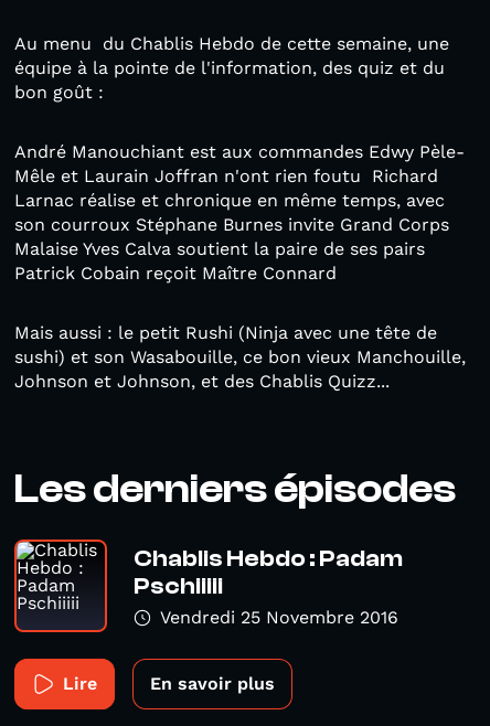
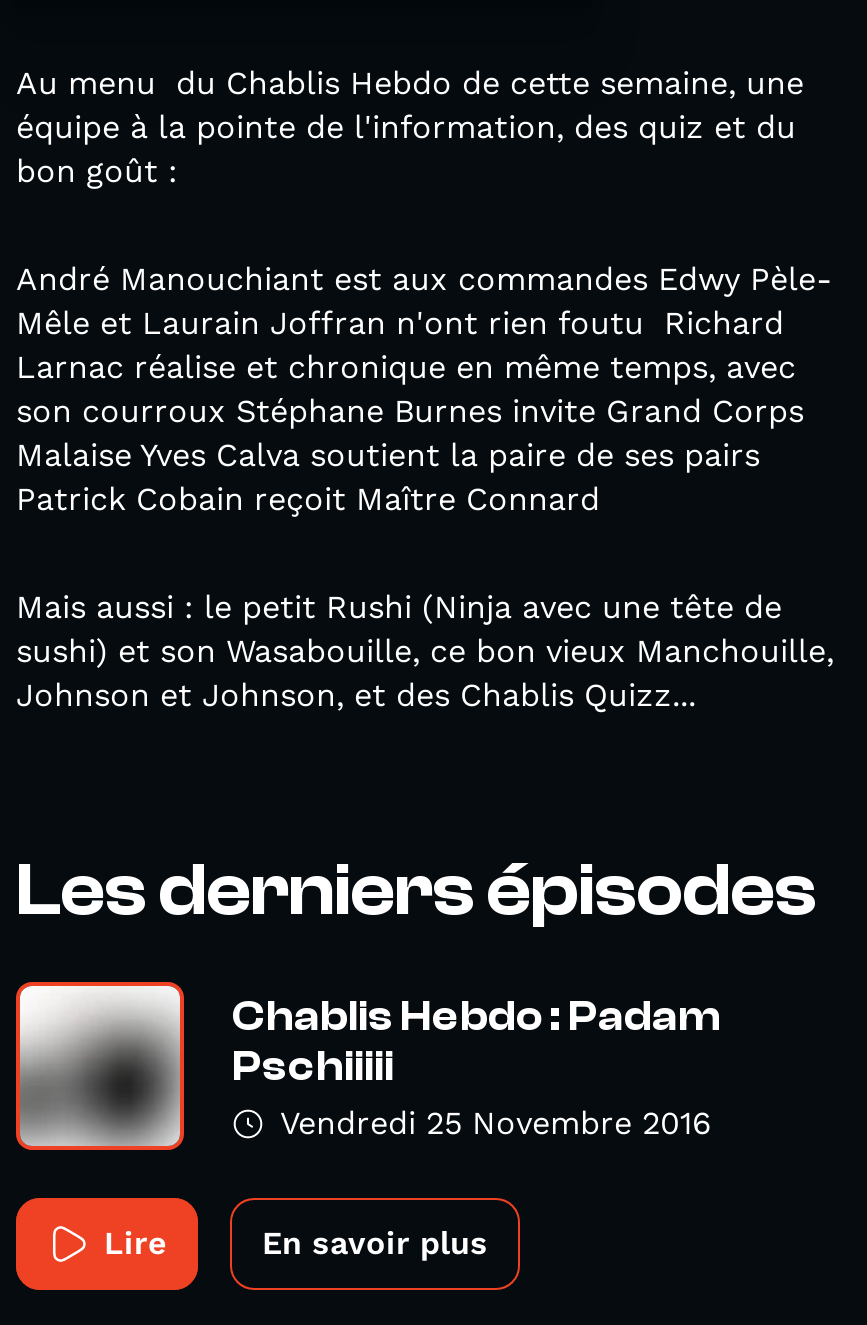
- [image]
+ [image]
